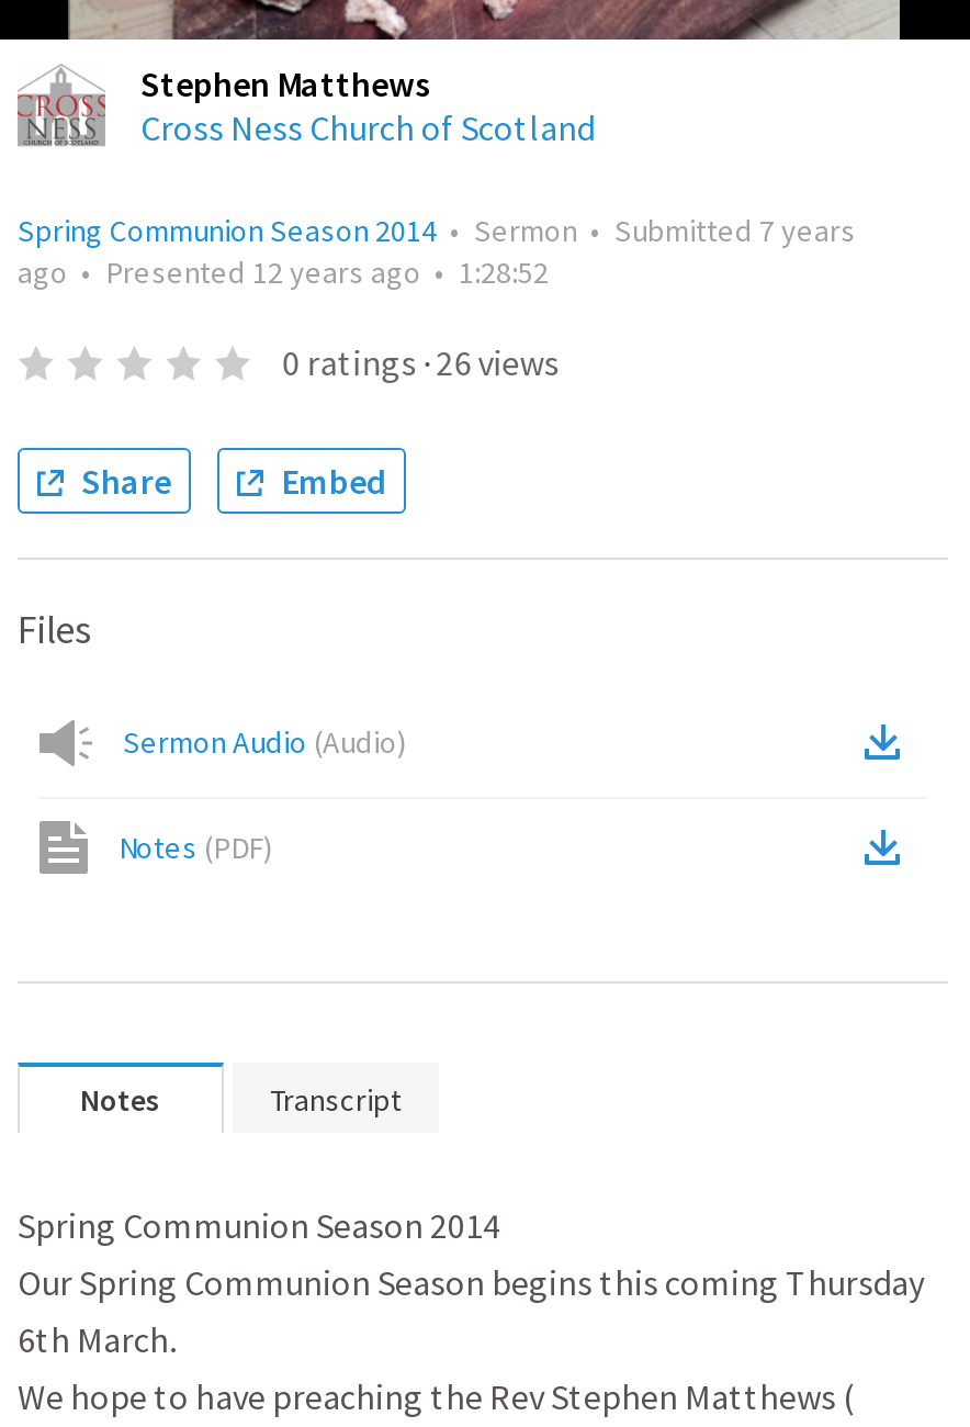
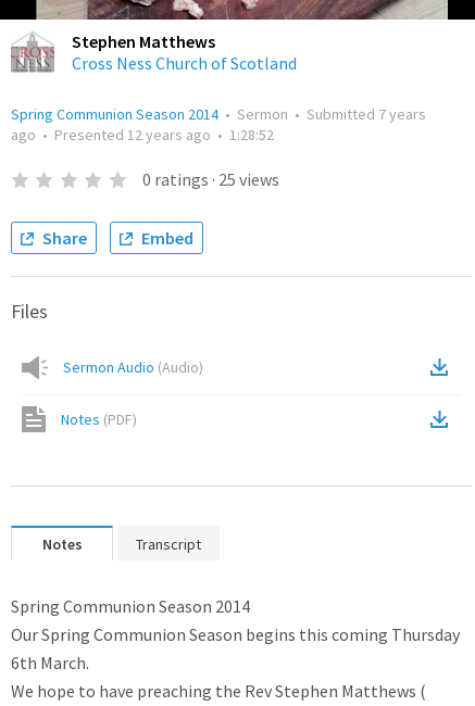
- 0 ratings · 26 views
+ 0 ratings · 25 views
